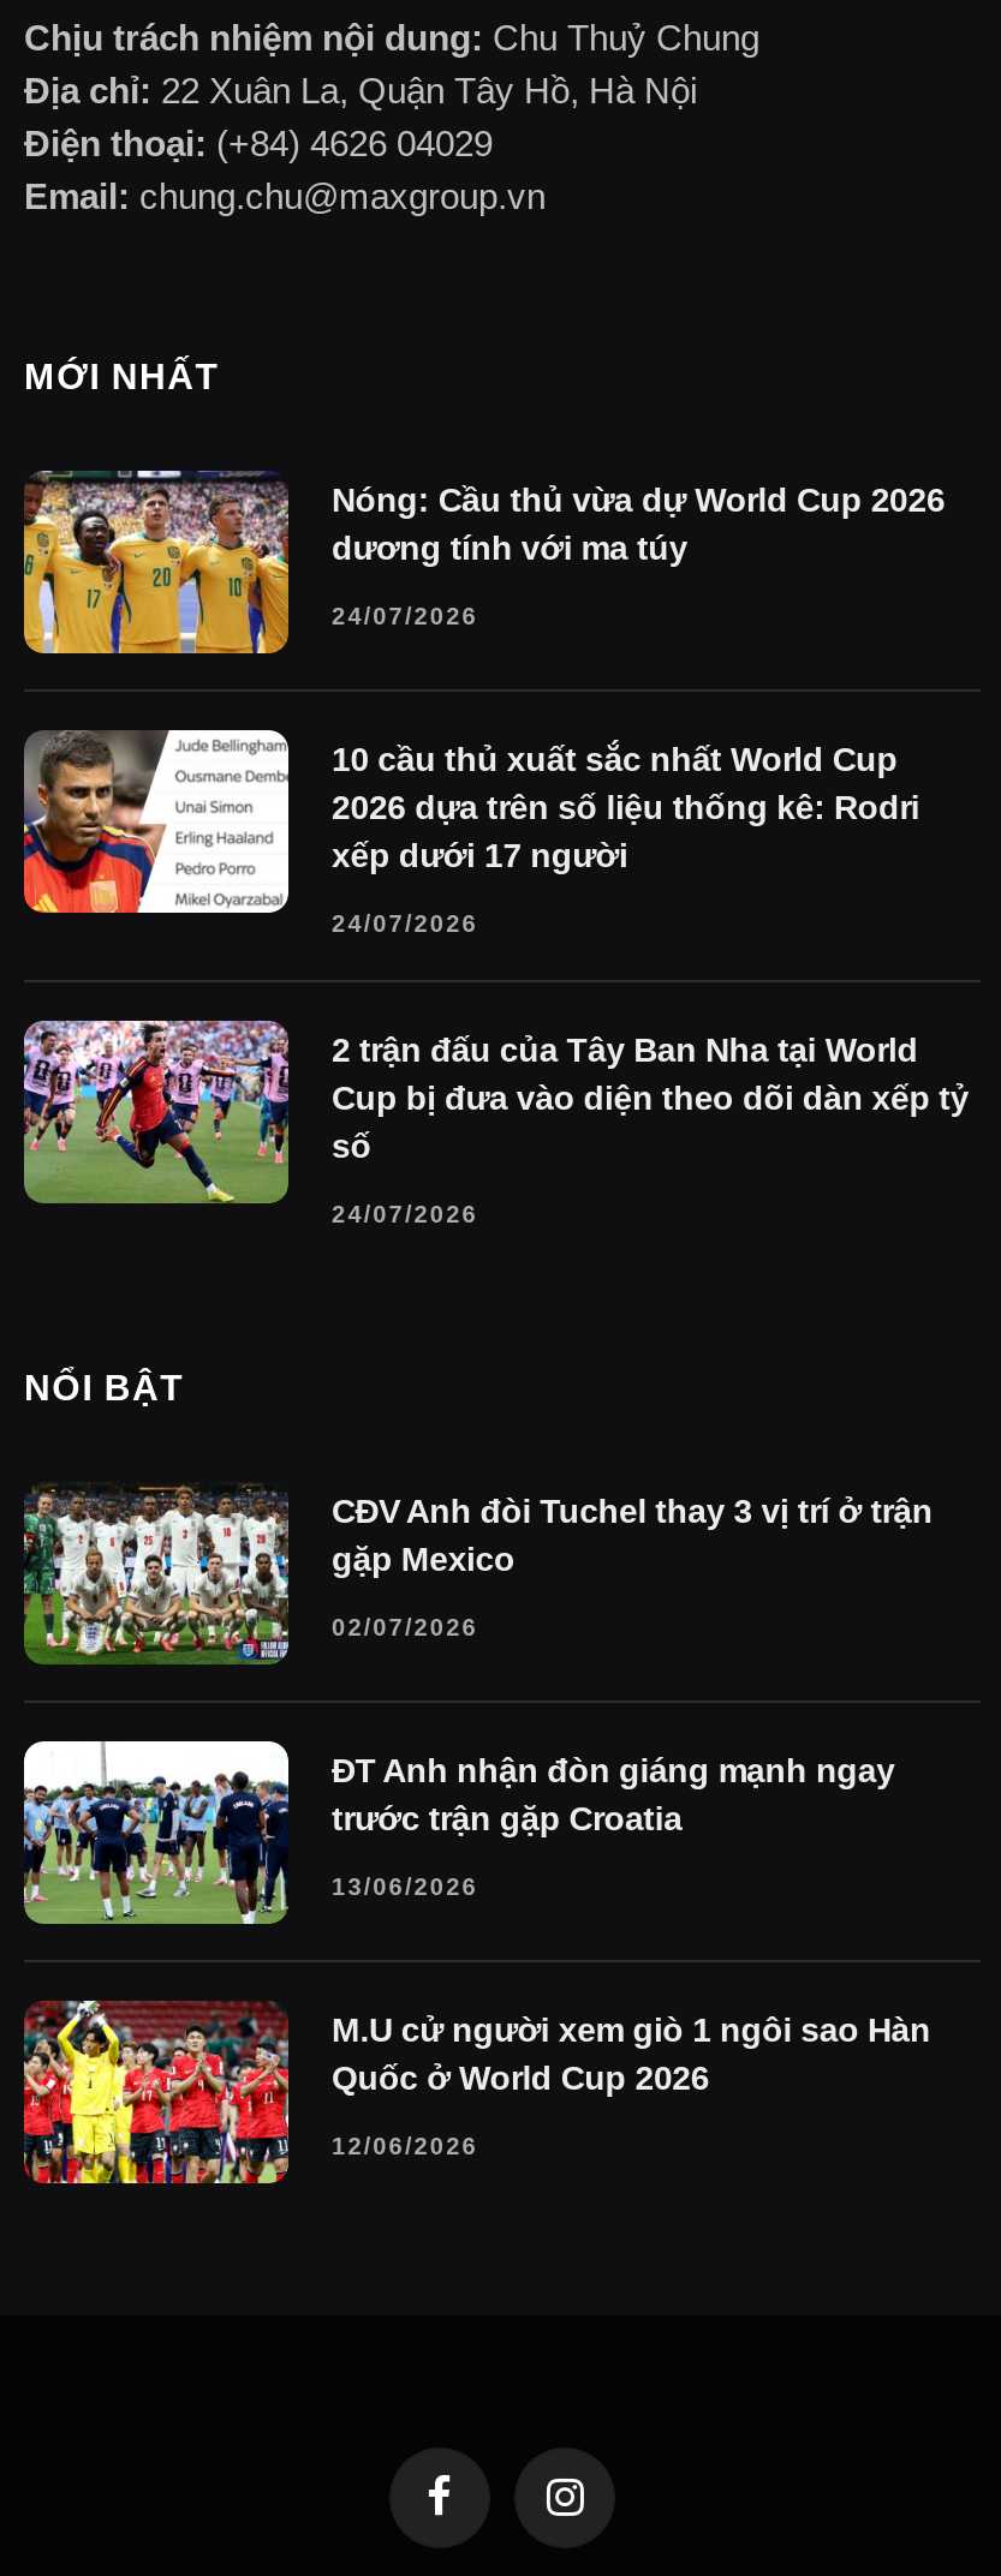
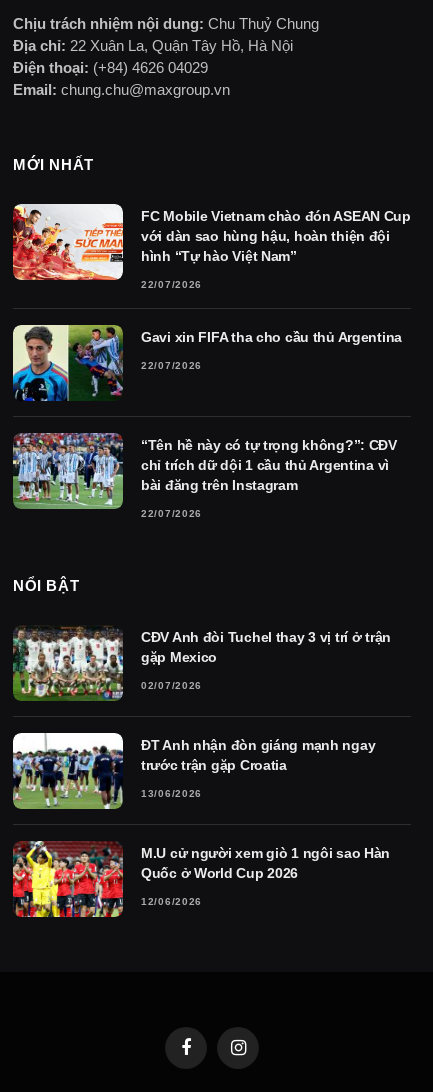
- [image]
- Nóng: Cầu thủ vừa dự World Cup 2026
- dương tính với ma túy
+ [image]
+ FC Mobile Vietnam chào đón ASEAN Cup
+ với dàn sao hùng hậu, hoàn thiện đội
+ hình “Tự hào Việt Nam”

- 24/07/2026
+ 22/07/2026

- [image]
- 10 cầu thủ xuất sắc nhất World Cup
- 2026 dựa trên số liệu thống kê: Rodri
- xếp dưới 17 người
+ [image]
+ Gavi xin FIFA tha cho cầu thủ Argentina

- 24/07/2026
+ 22/07/2026

- [image]
- 2 trận đấu của Tây Ban Nha tại World
- Cup bị đưa vào diện theo dõi dàn xếp tỷ
- số
+ [image]
+ “Tên hề này có tự trọng không?”: CĐV
+ chỉ trích dữ dội 1 cầu thủ Argentina vì
+ bài đăng trên Instagram

- 24/07/2026
+ 22/07/2026
